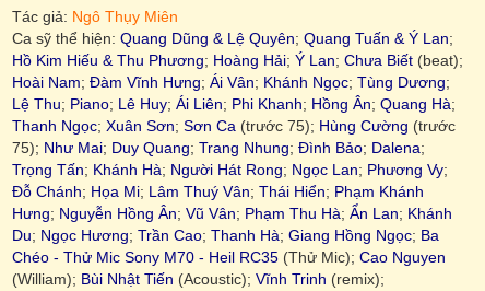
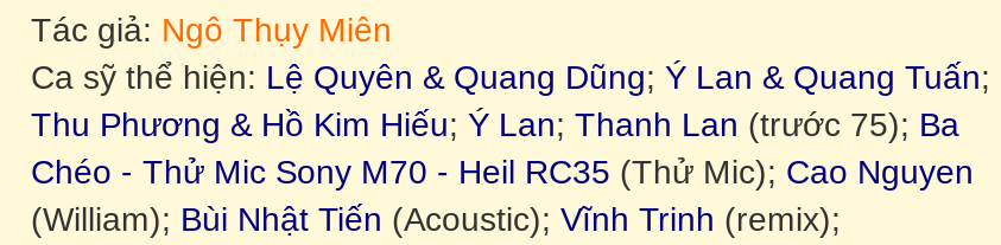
- Ca sỹ thể hiện: Quang Dũng & Lệ Quyên; Quang Tuấn & Ý Lan;
- Hồ Kim Hiếu & Thu Phương; Hoàng Hải; Ý Lan; Chưa Biết (beat);
- Hoài Nam; Đàm Vĩnh Hưng; Ái Vân; Khánh Ngọc; Tùng Dương;
- Lệ Thu; Piano; Lê Huy; Ái Liên; Phi Khanh; Hồng Ân; Quang Hà;
- Thanh Ngọc; Xuân Sơn; Sơn Ca (trước 75); Hùng Cường (trước
- 75); Như Mai; Duy Quang; Trang Nhung; Đình Bảo; Dalena;
- Trọng Tấn; Khánh Hà; Người Hát Rong; Ngọc Lan; Phương Vy;
- Đỗ Chánh; Họa Mi; Lâm Thuý Vân; Thái Hiển; Phạm Khánh
- Hưng; Nguyễn Hồng Ân; Vũ Vân; Phạm Thu Hà; Ẩn Lan; Khánh
- Du; Ngọc Hương; Trần Cao; Thanh Hà; Giang Hồng Ngọc; Ba
+ Ca sỹ thể hiện: Lệ Quyên & Quang Dũng; Ý Lan & Quang Tuấn;
+ Thu Phương & Hồ Kim Hiếu; Ý Lan; Thanh Lan (trước 75); Ba
